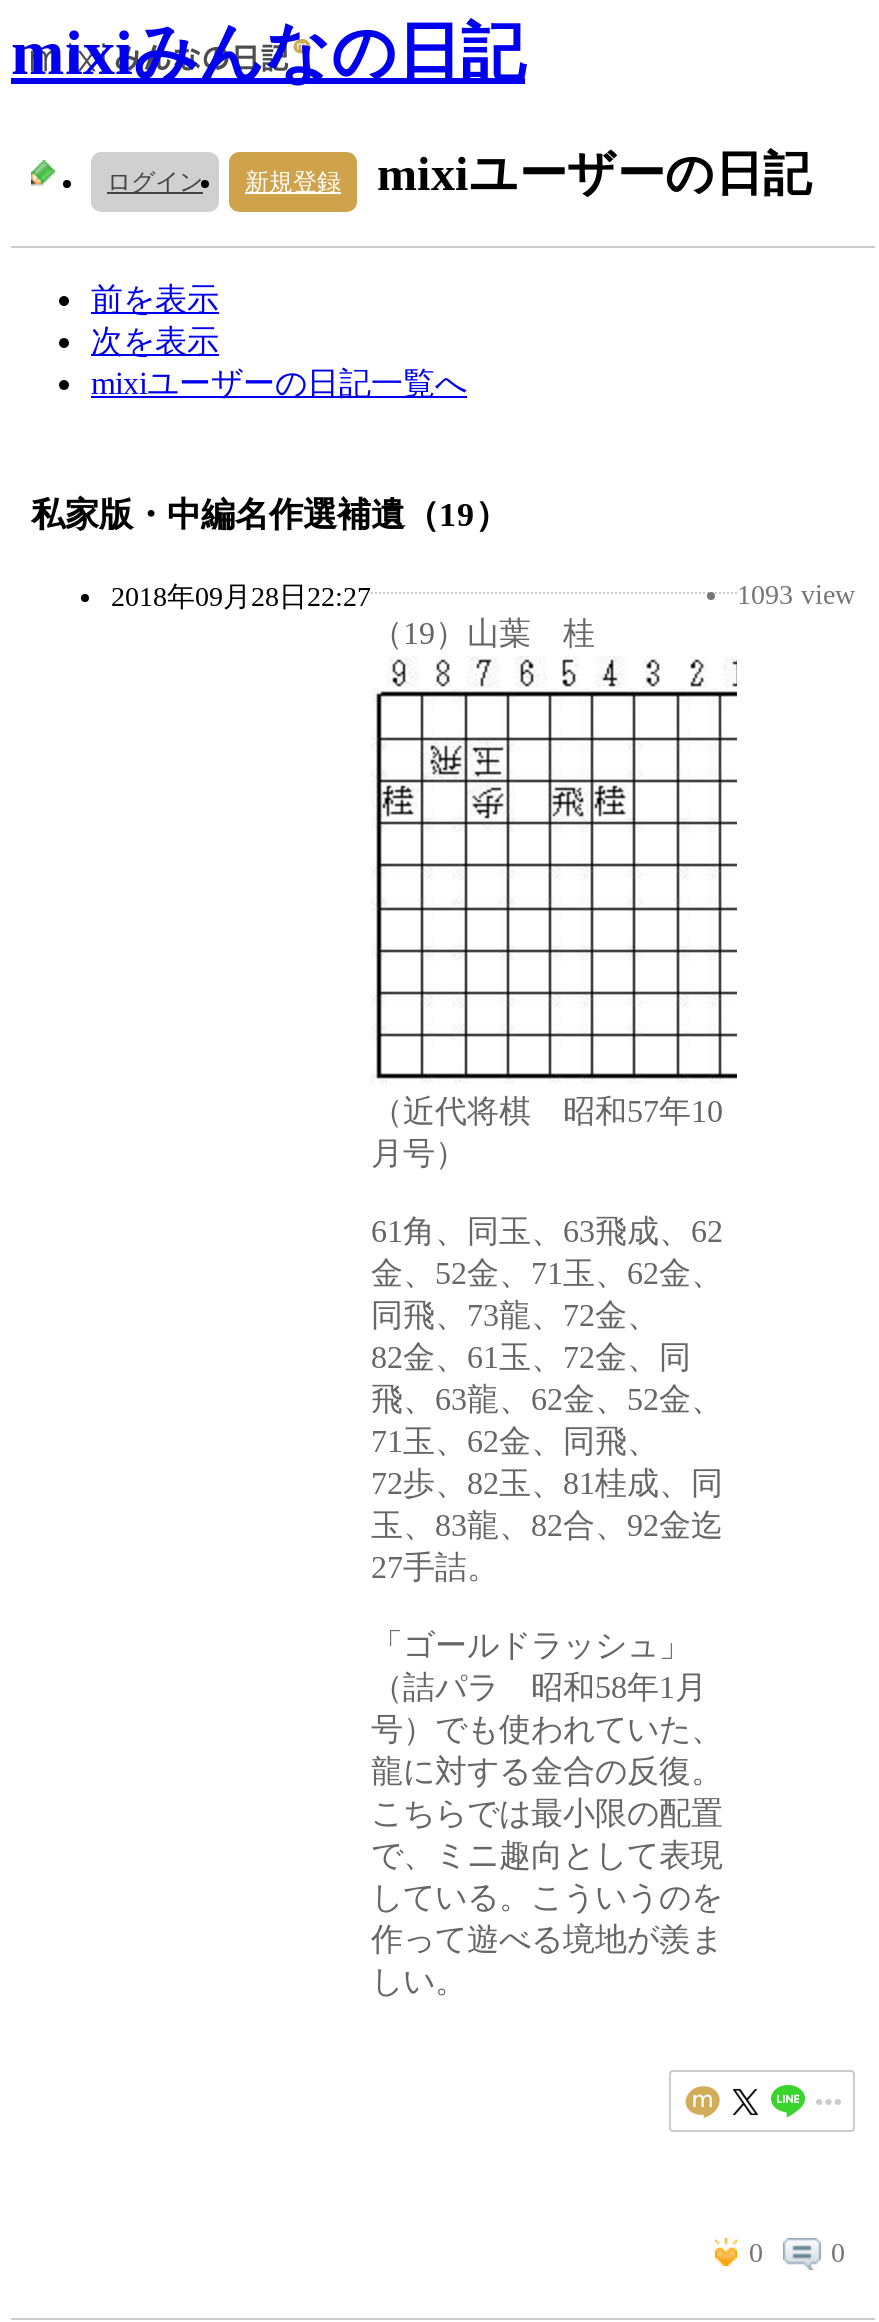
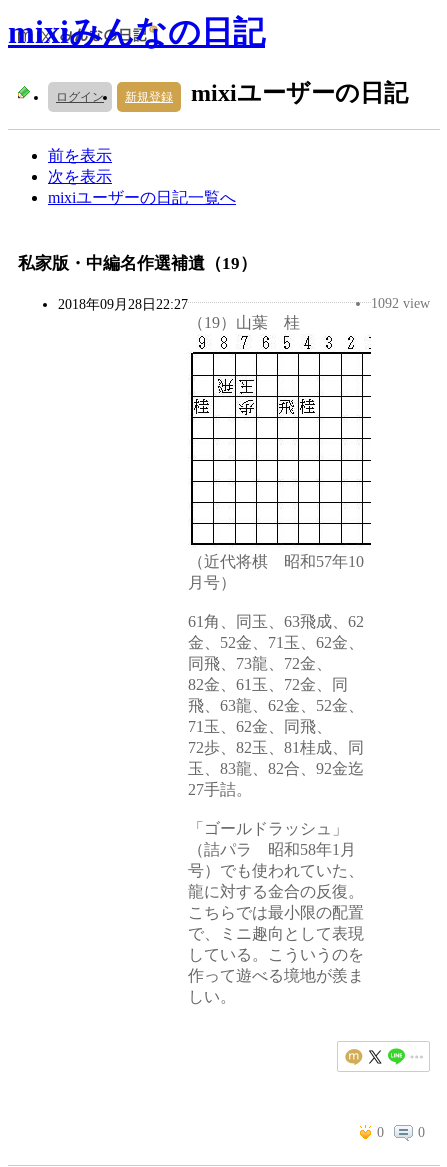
- 1093 view
+ 1092 view
